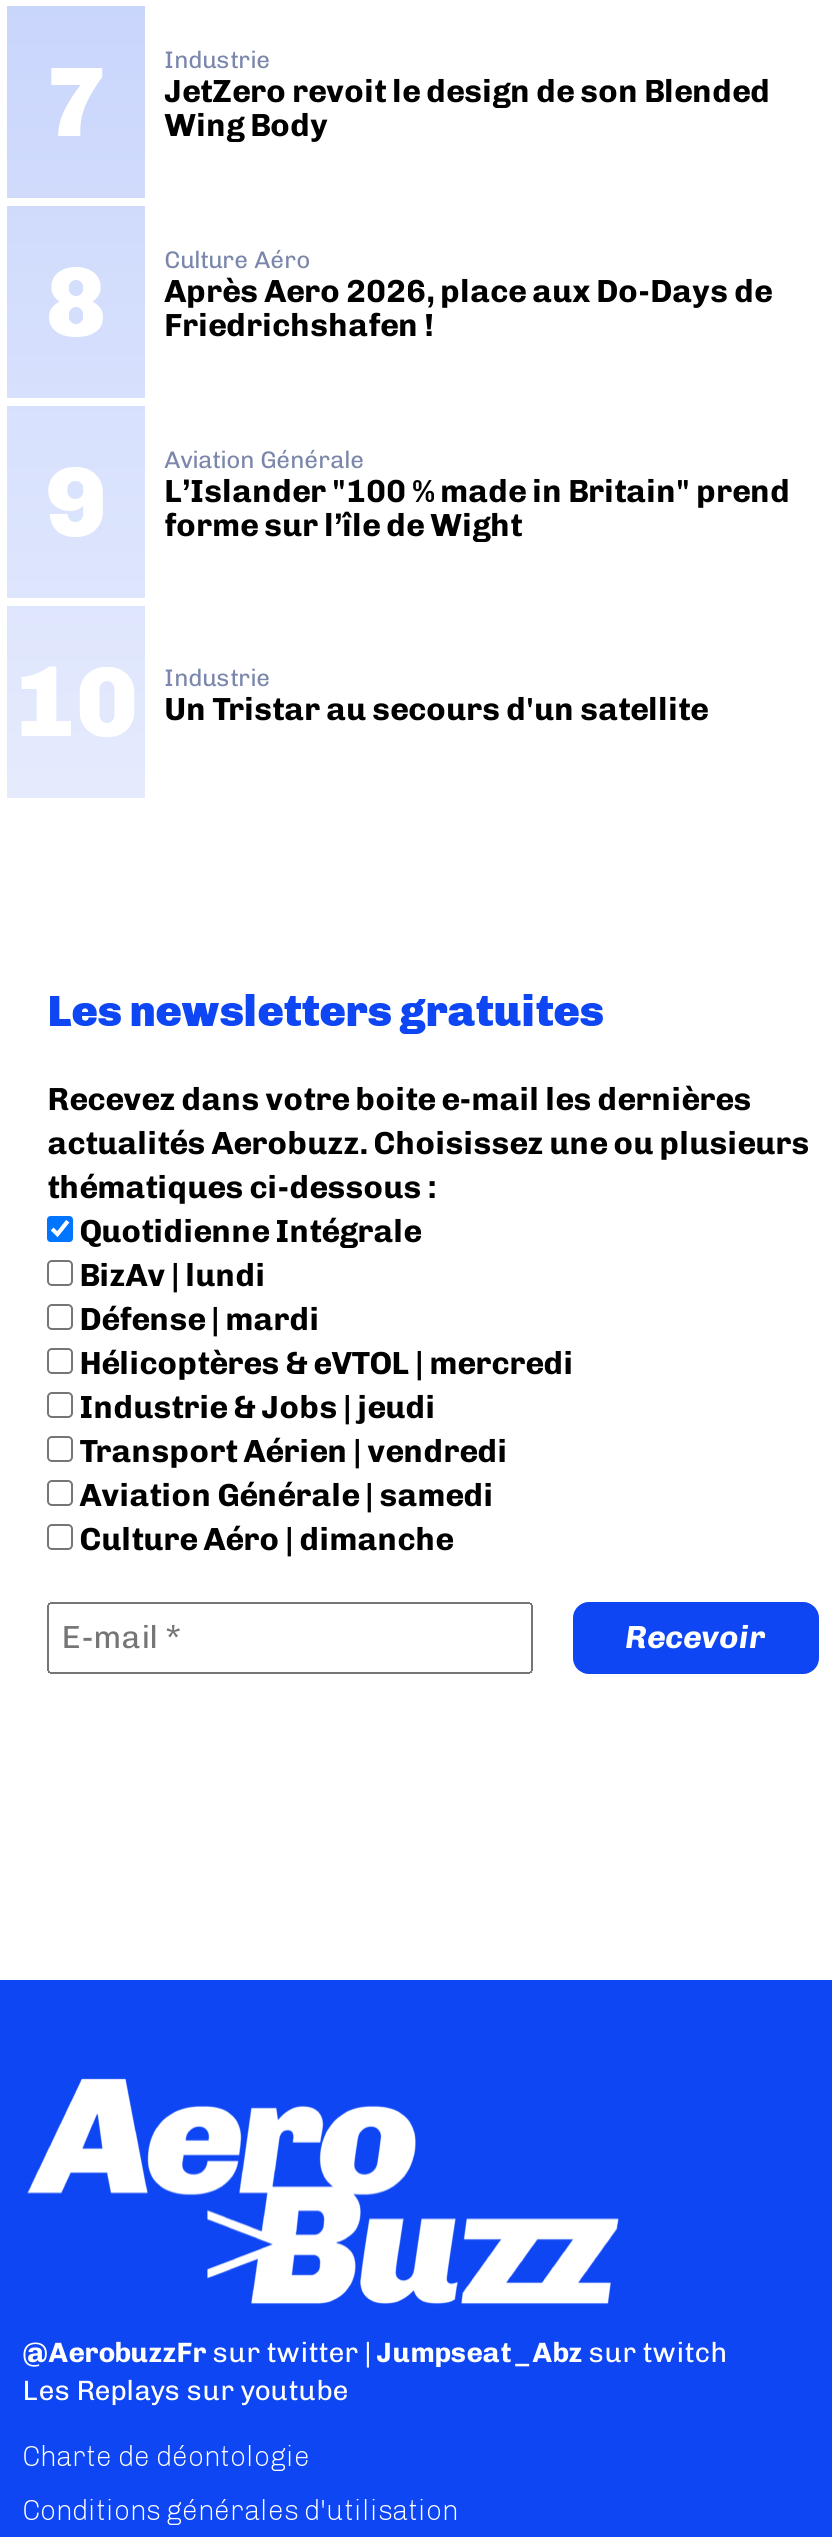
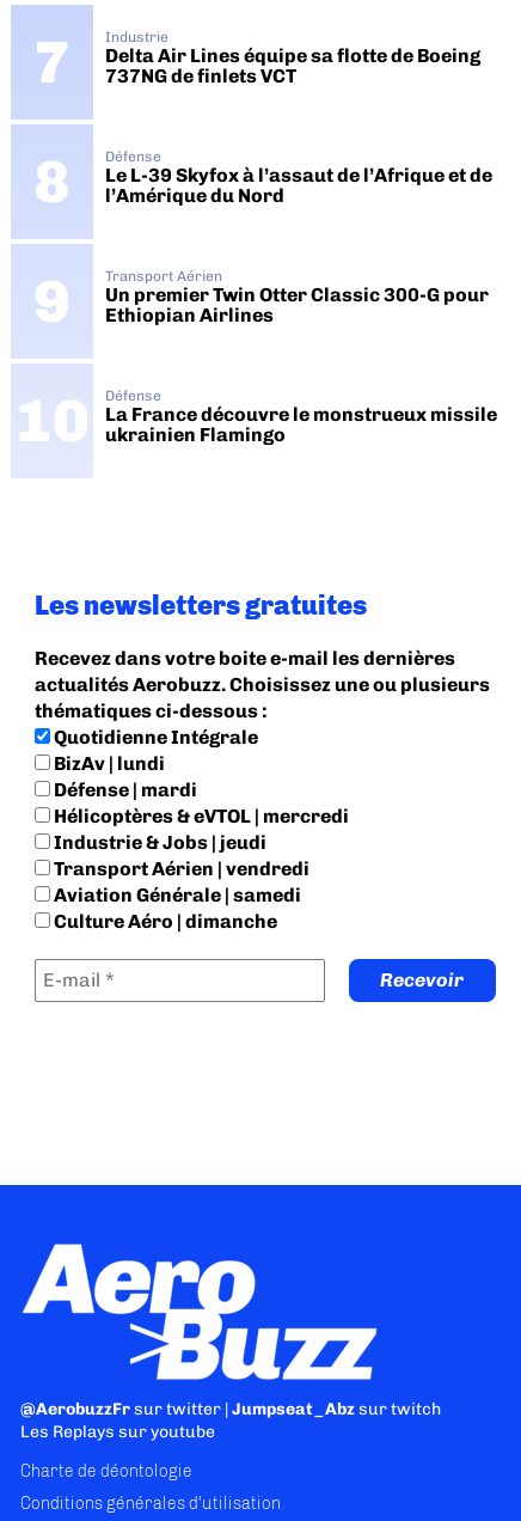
- JetZero revoit le design de son Blended
- Wing Body
+ Delta Air Lines équipe sa flotte de Boeing
+ 737NG de finlets VCT

- Culture Aéro
- Après Aero 2026, place aux Do-Days de
- Friedrichshafen !
+ Défense
+ Le L-39 Skyfox à l’assaut de l’Afrique et de
+ l’Amérique du Nord

- Aviation Générale
- L’Islander "100 % made in Britain" prend
- forme sur l’île de Wight
+ Transport Aérien
+ Un premier Twin Otter Classic 300-G pour
+ Ethiopian Airlines

- Industrie
- Un Tristar au secours d'un satellite
+ Défense
+ La France découvre le monstrueux missile
+ ukrainien Flamingo
